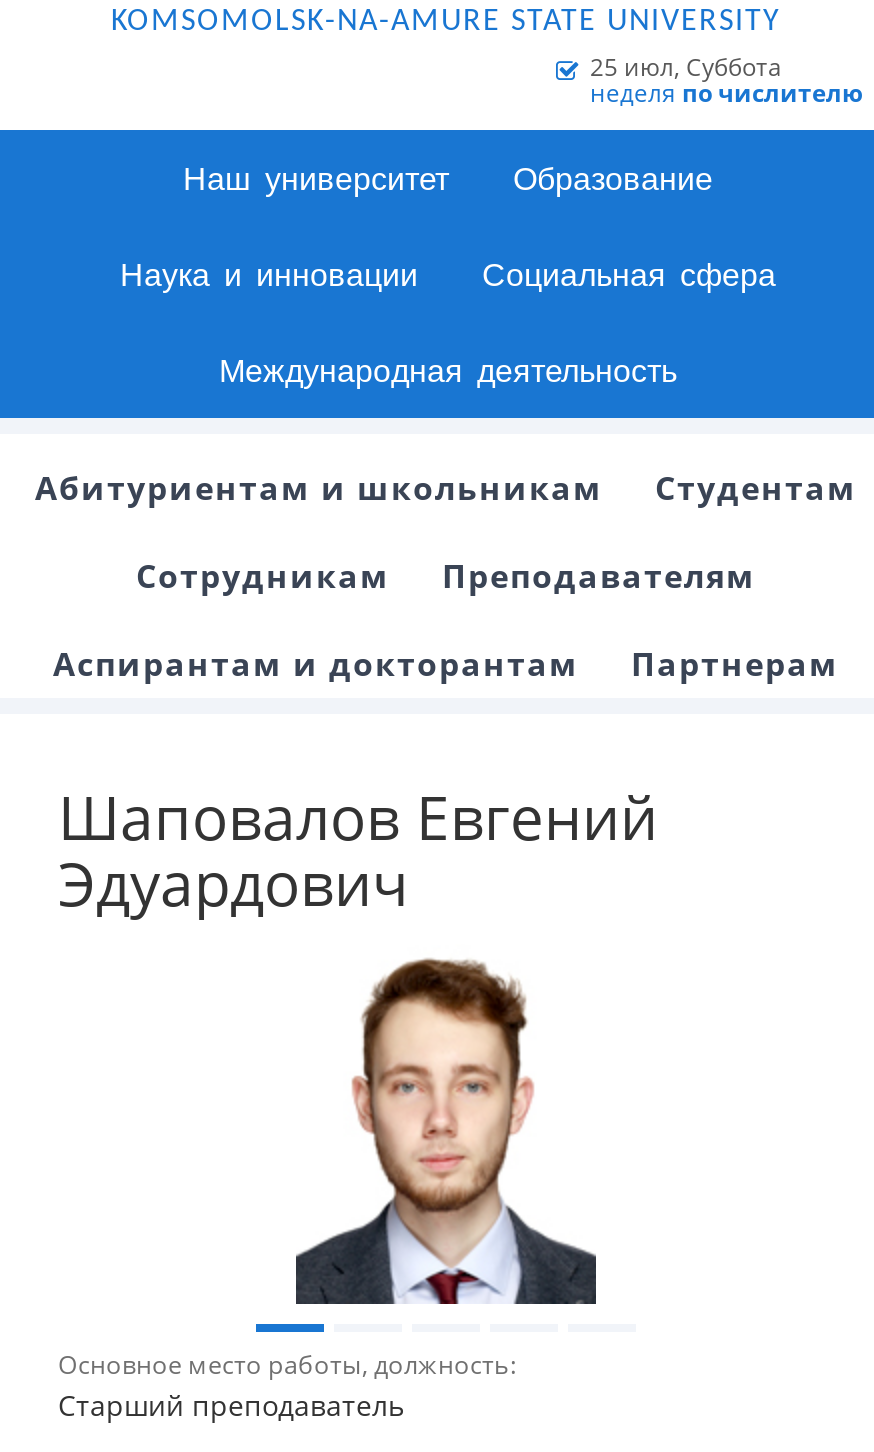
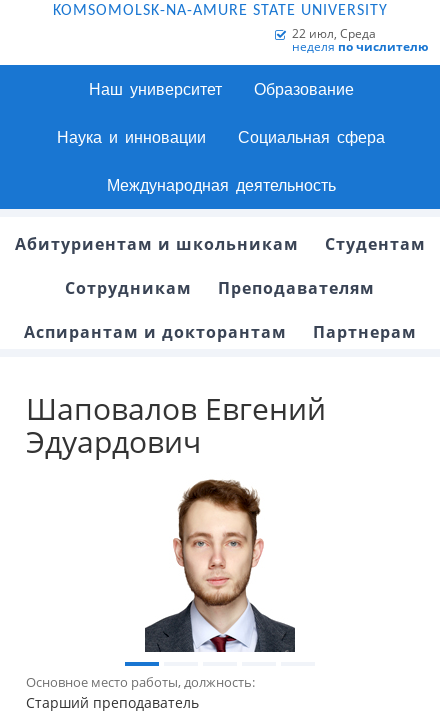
- 25 июл, Суббота
+ 22 июл, Среда
